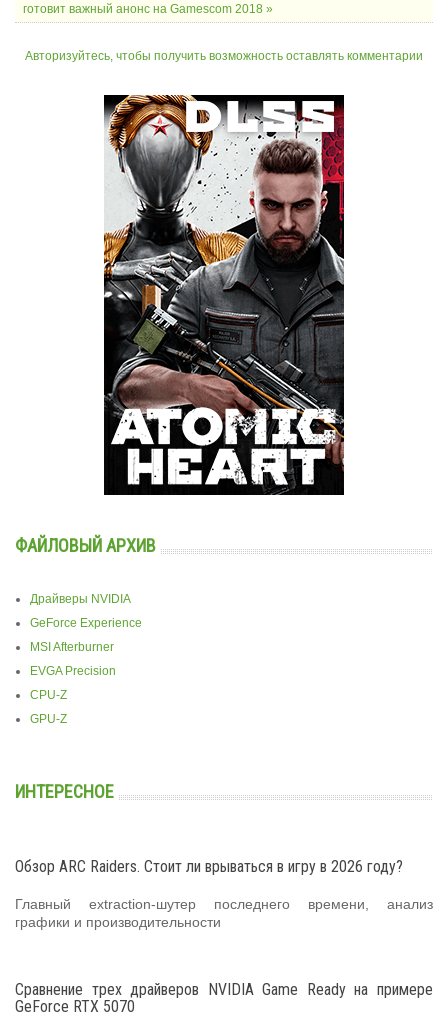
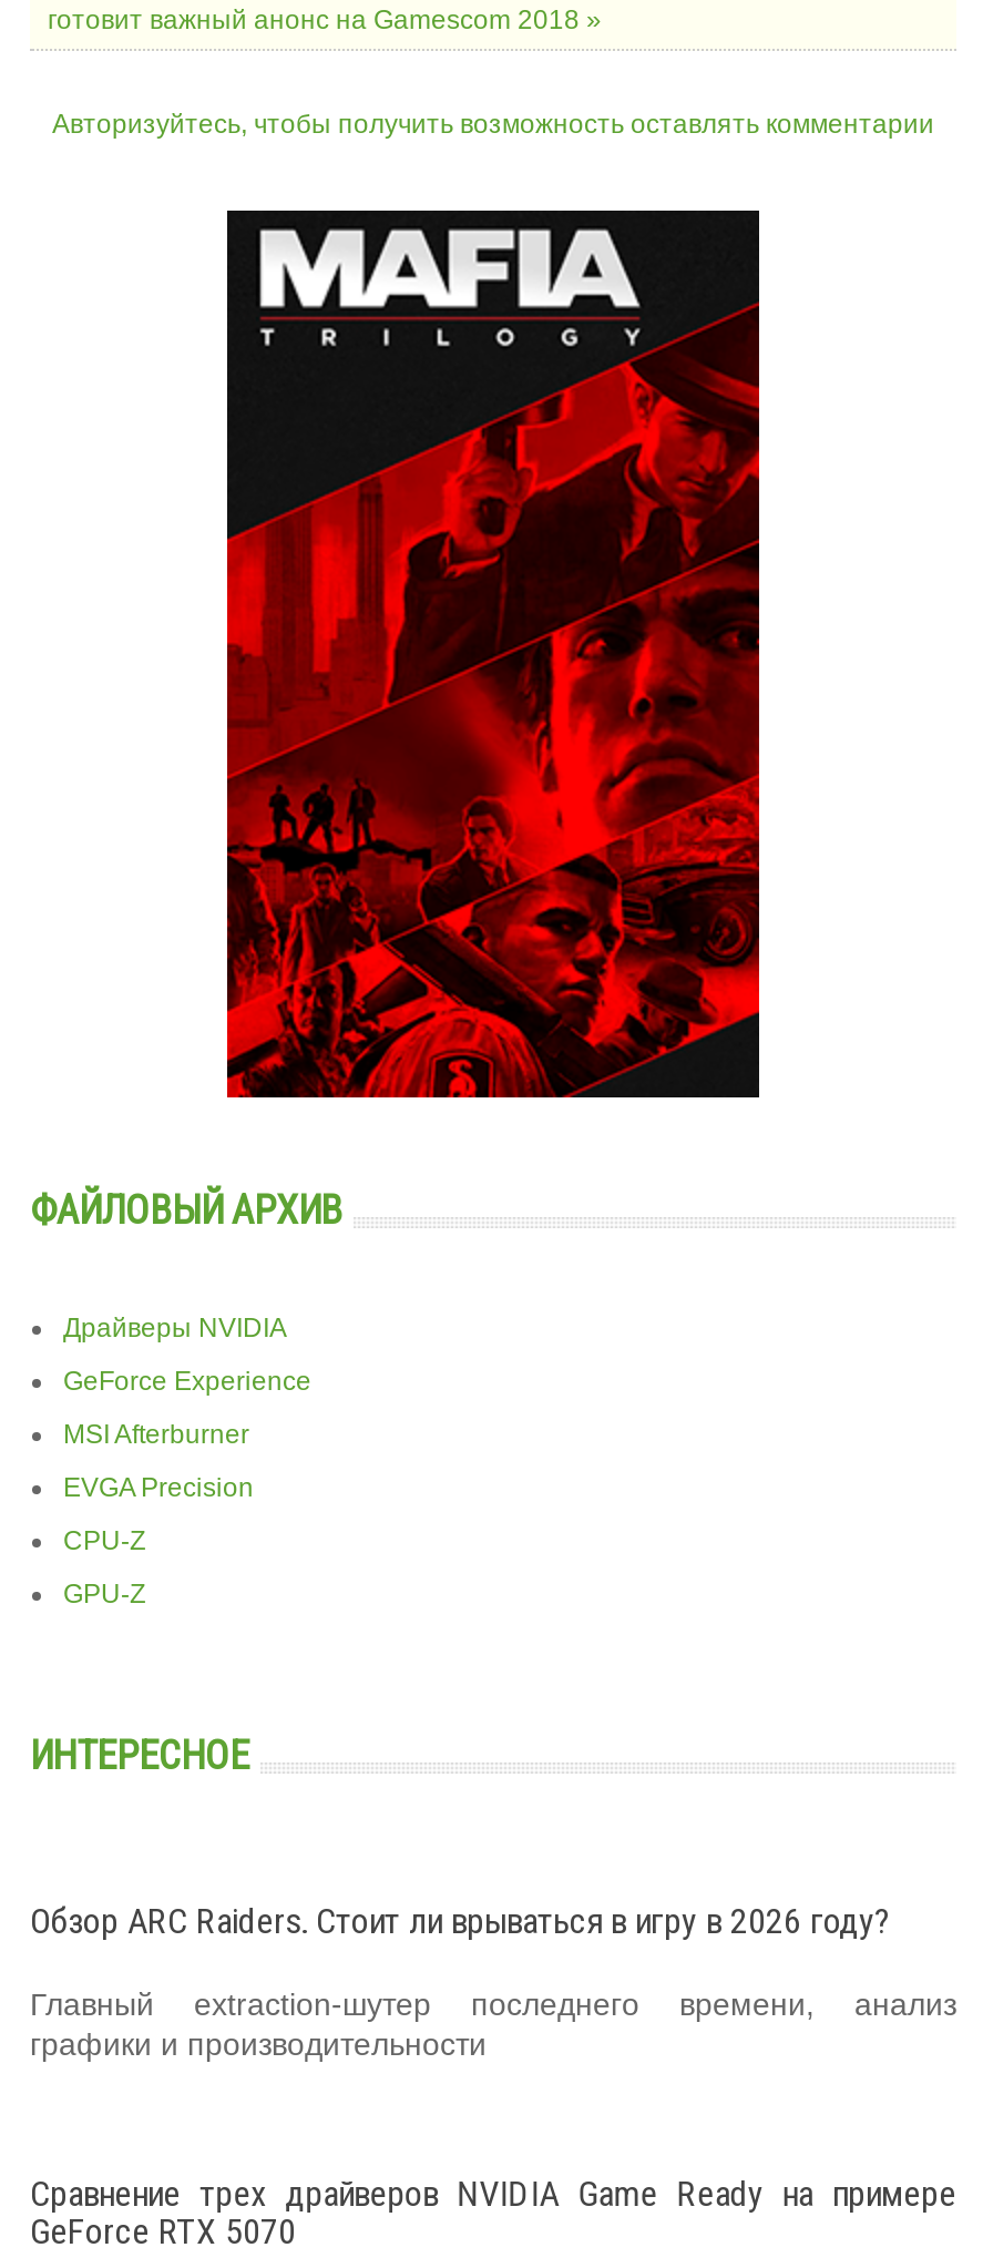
- [image]
+ [image]
